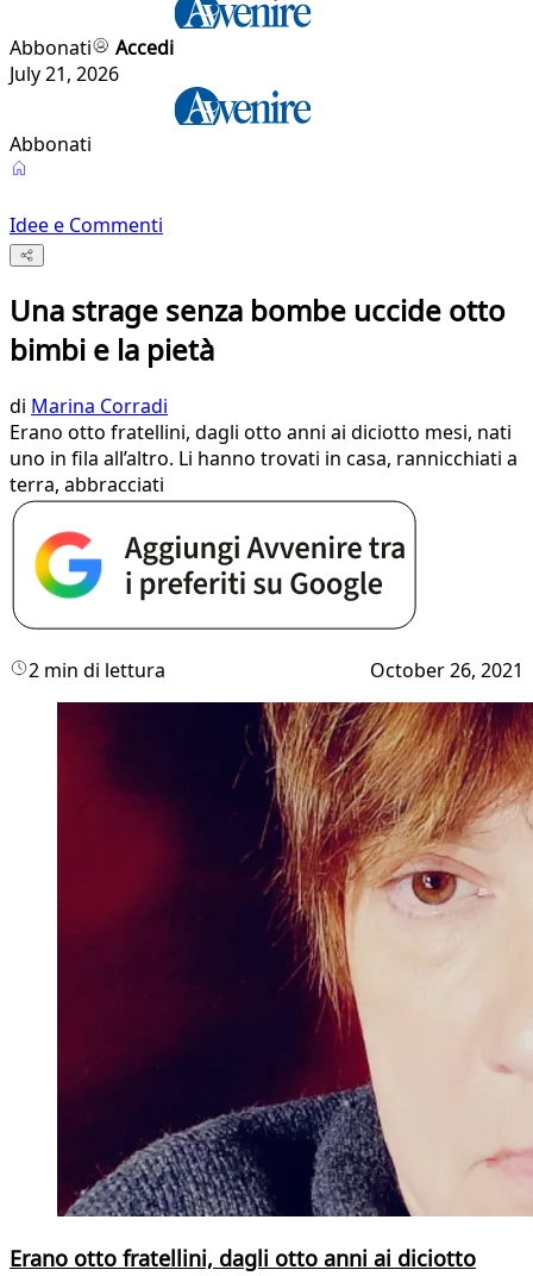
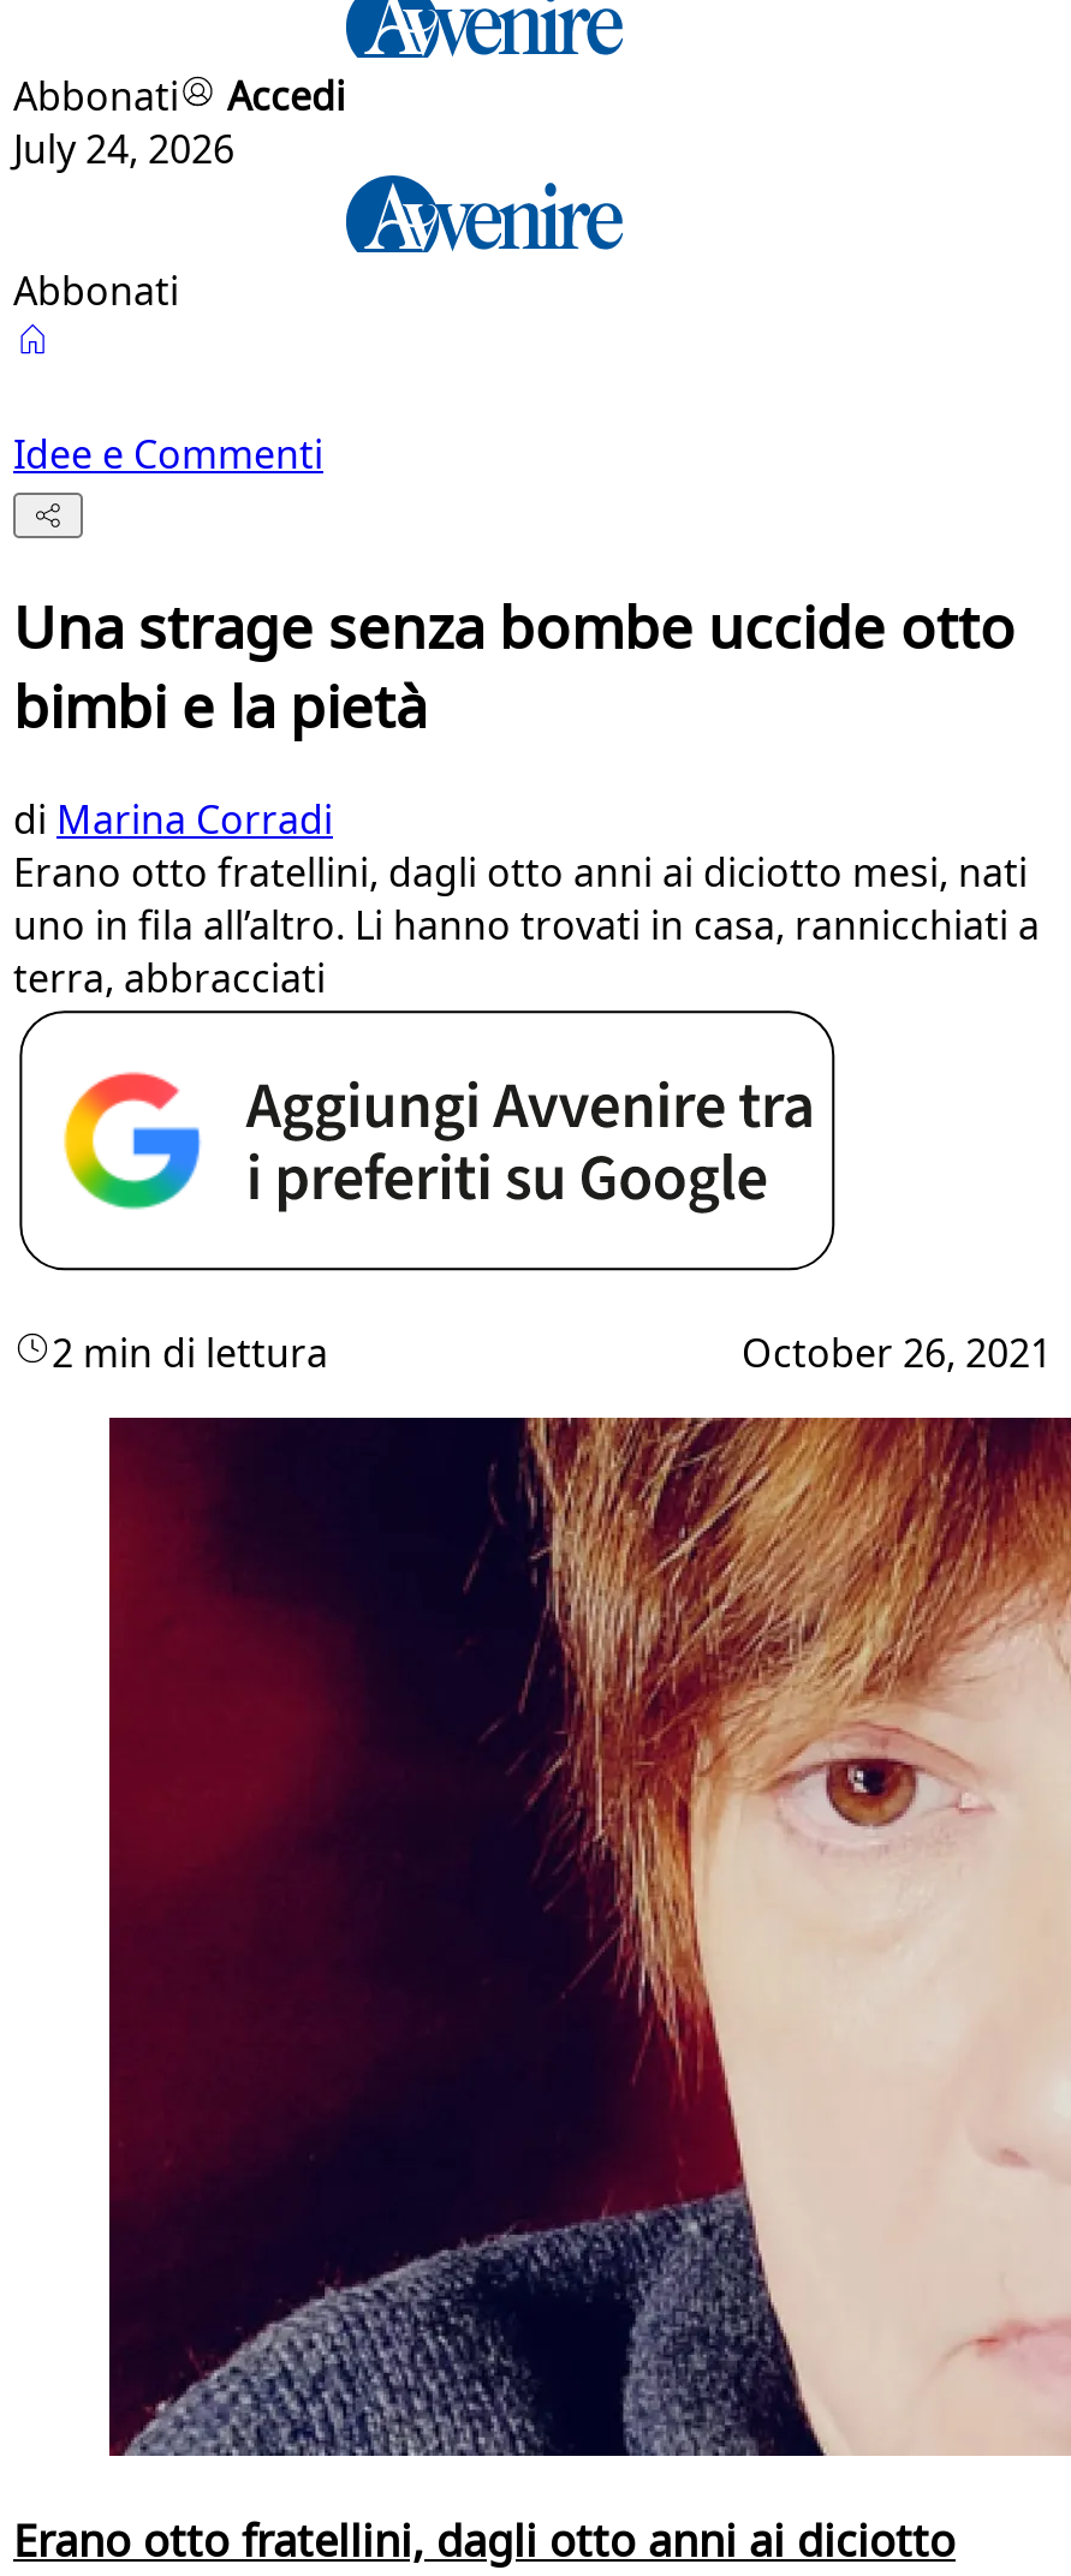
- July 21, 2026
+ July 24, 2026
